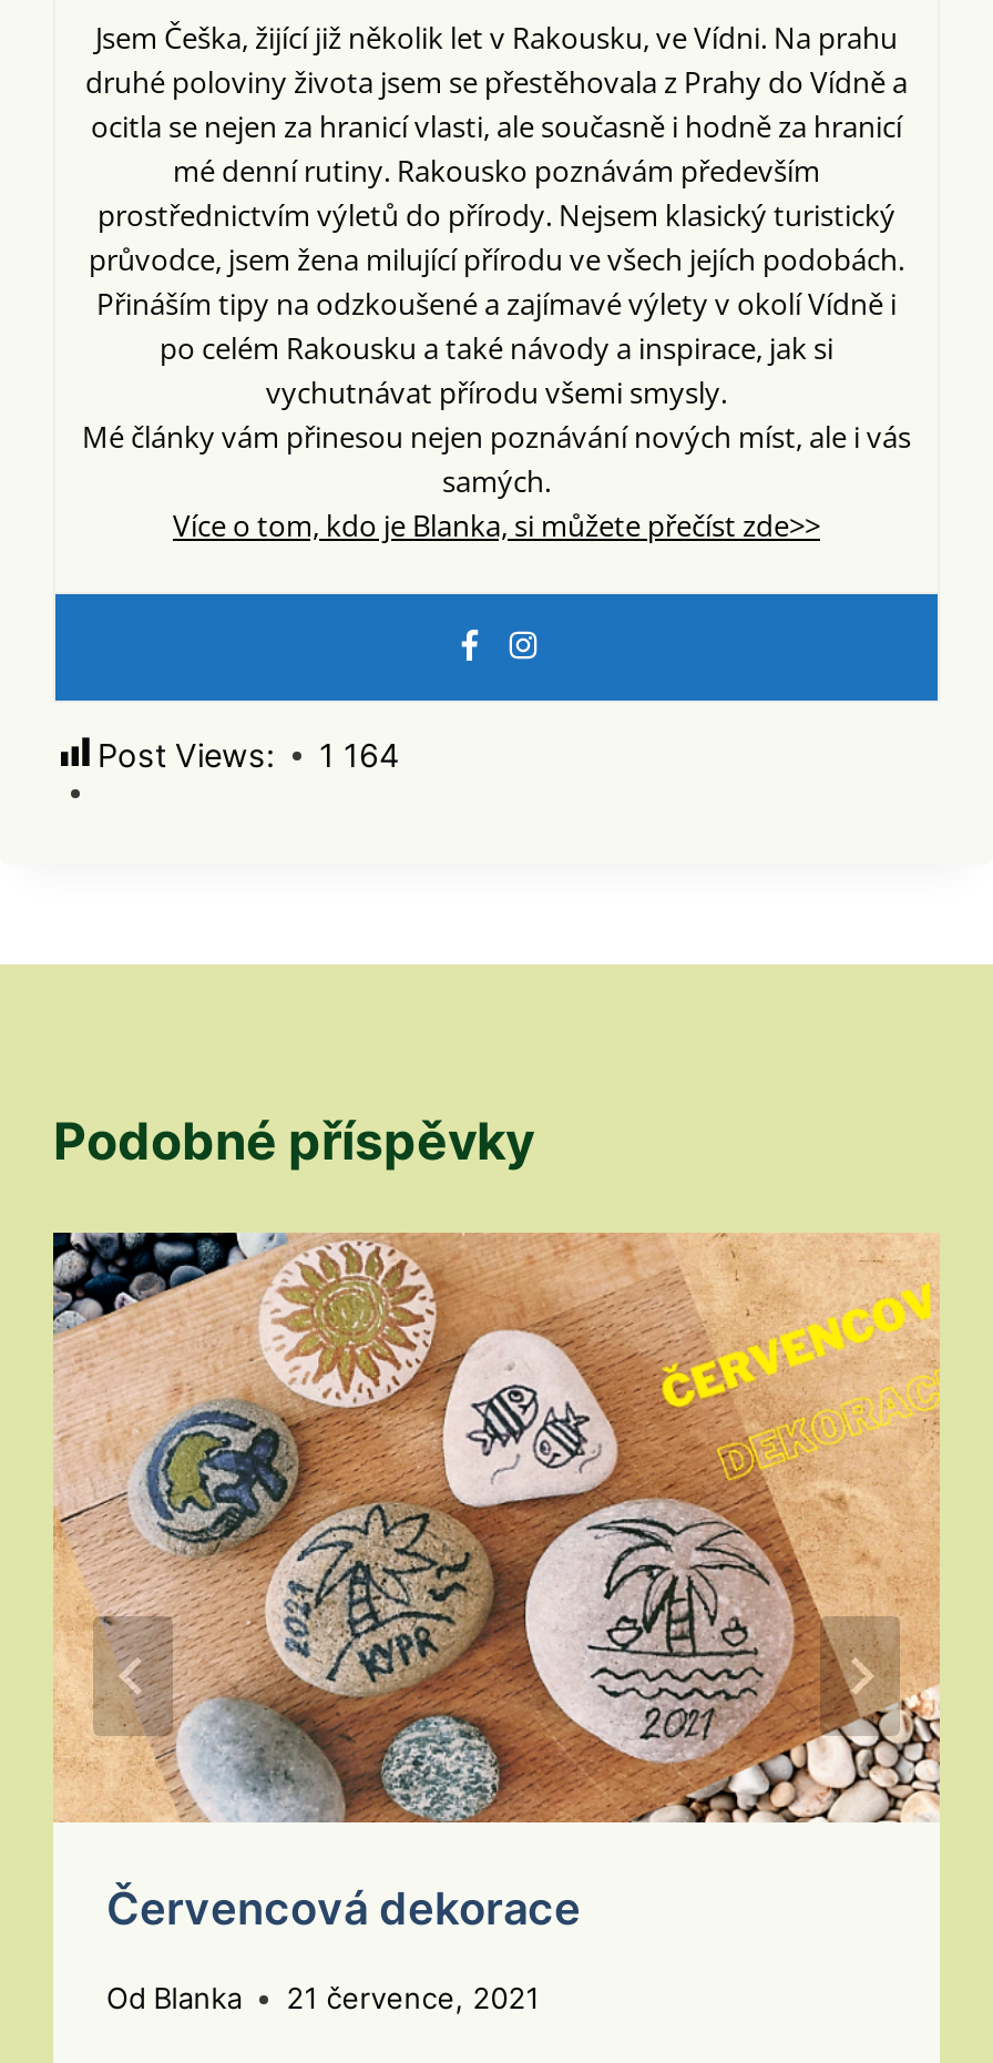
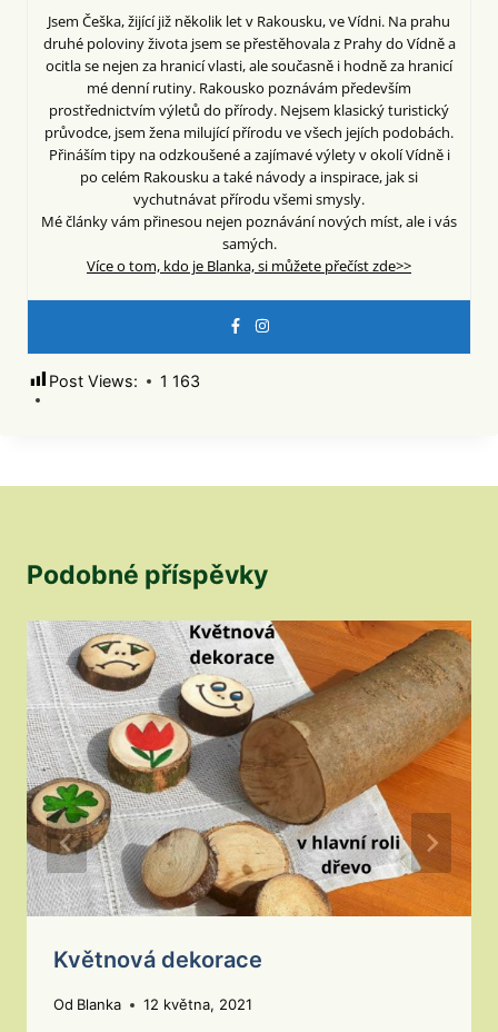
- Post Views: 1 164
+ Post Views: 1 163

- [image]
- Červencová dekorace
+ [image]
+ Květnová dekorace

- Od Blanka 21 července, 2021
+ Od Blanka 12 května, 2021
